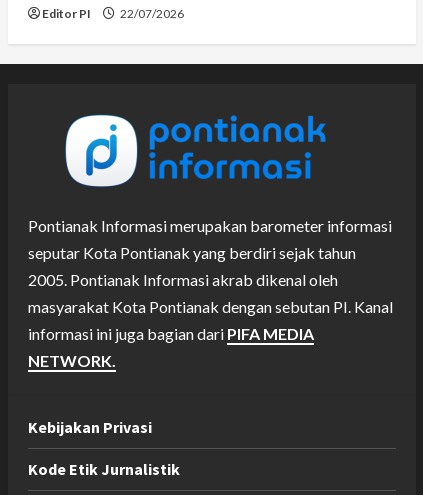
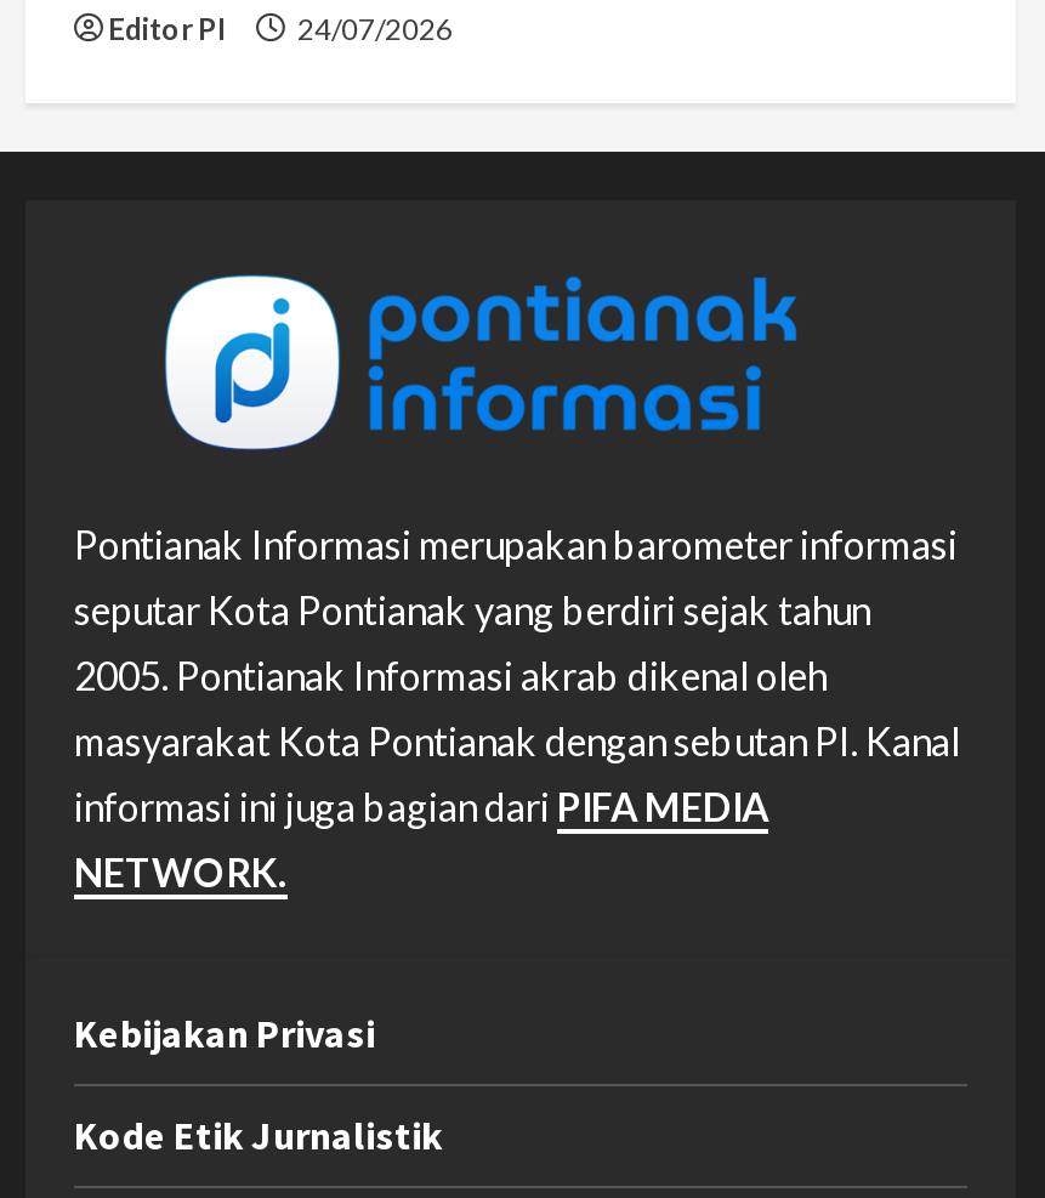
- Editor PI 22/07/2026
+ Editor PI 24/07/2026
